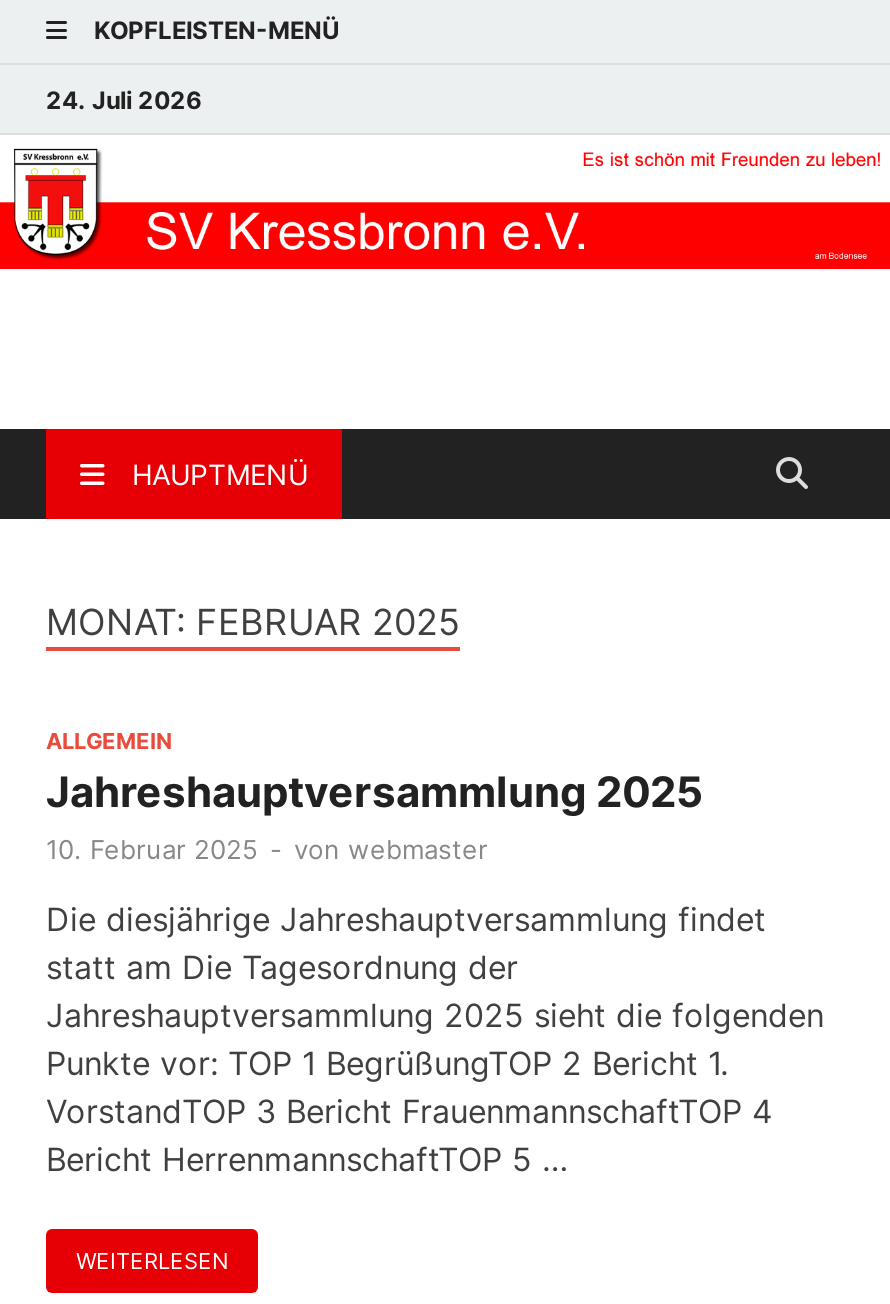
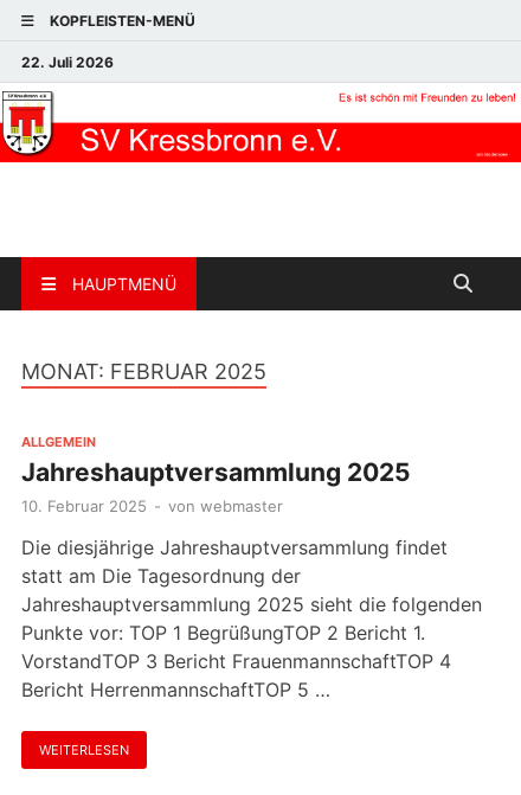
- 24. Juli 2026
+ 22. Juli 2026
